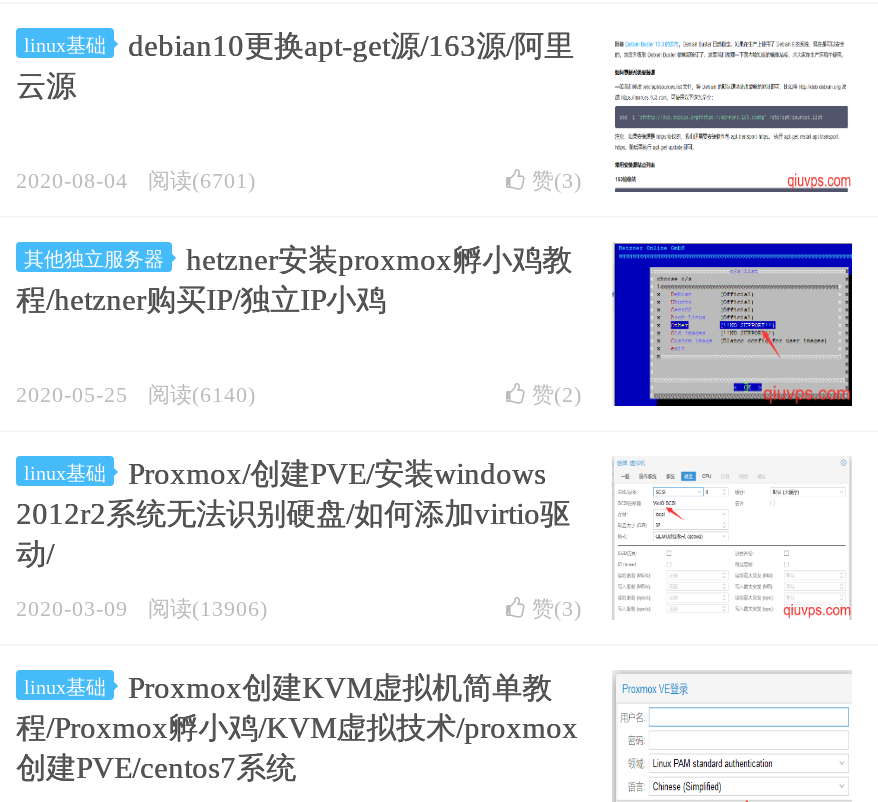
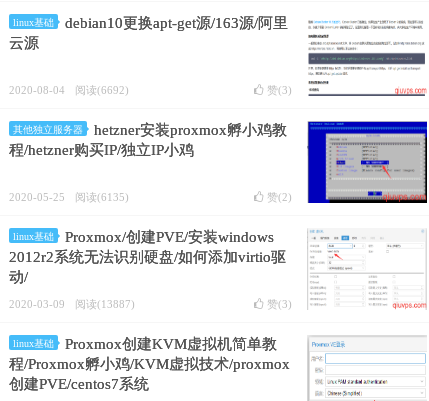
- 2020-08-04 阅读(6701)
+ 2020-08-04 阅读(6692)

- 2020-05-25 阅读(6140)
+ 2020-05-25 阅读(6135)

- 2020-03-09 阅读(13906)
+ 2020-03-09 阅读(13887)
